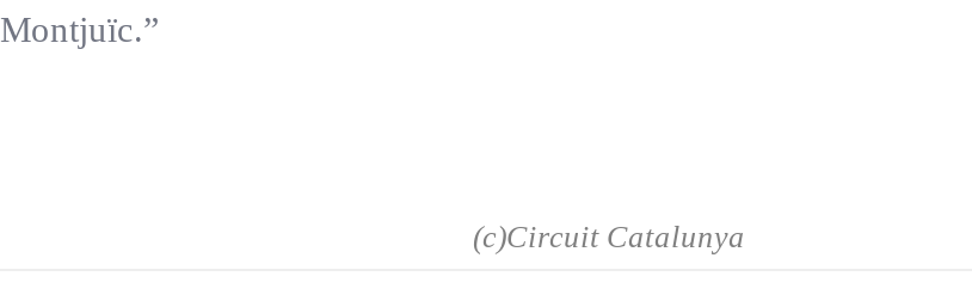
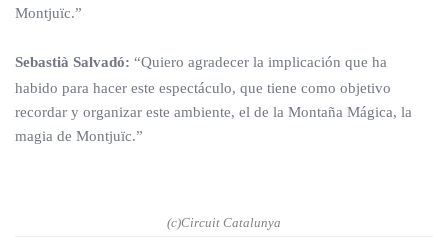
+ Sebastià Salvadó: “Quiero agradecer la implicación que ha
+ habido para hacer este espectáculo, que tiene como objetivo
+ recordar y organizar este ambiente, el de la Montaña Mágica, la
+ magia de Montjuïc.”
